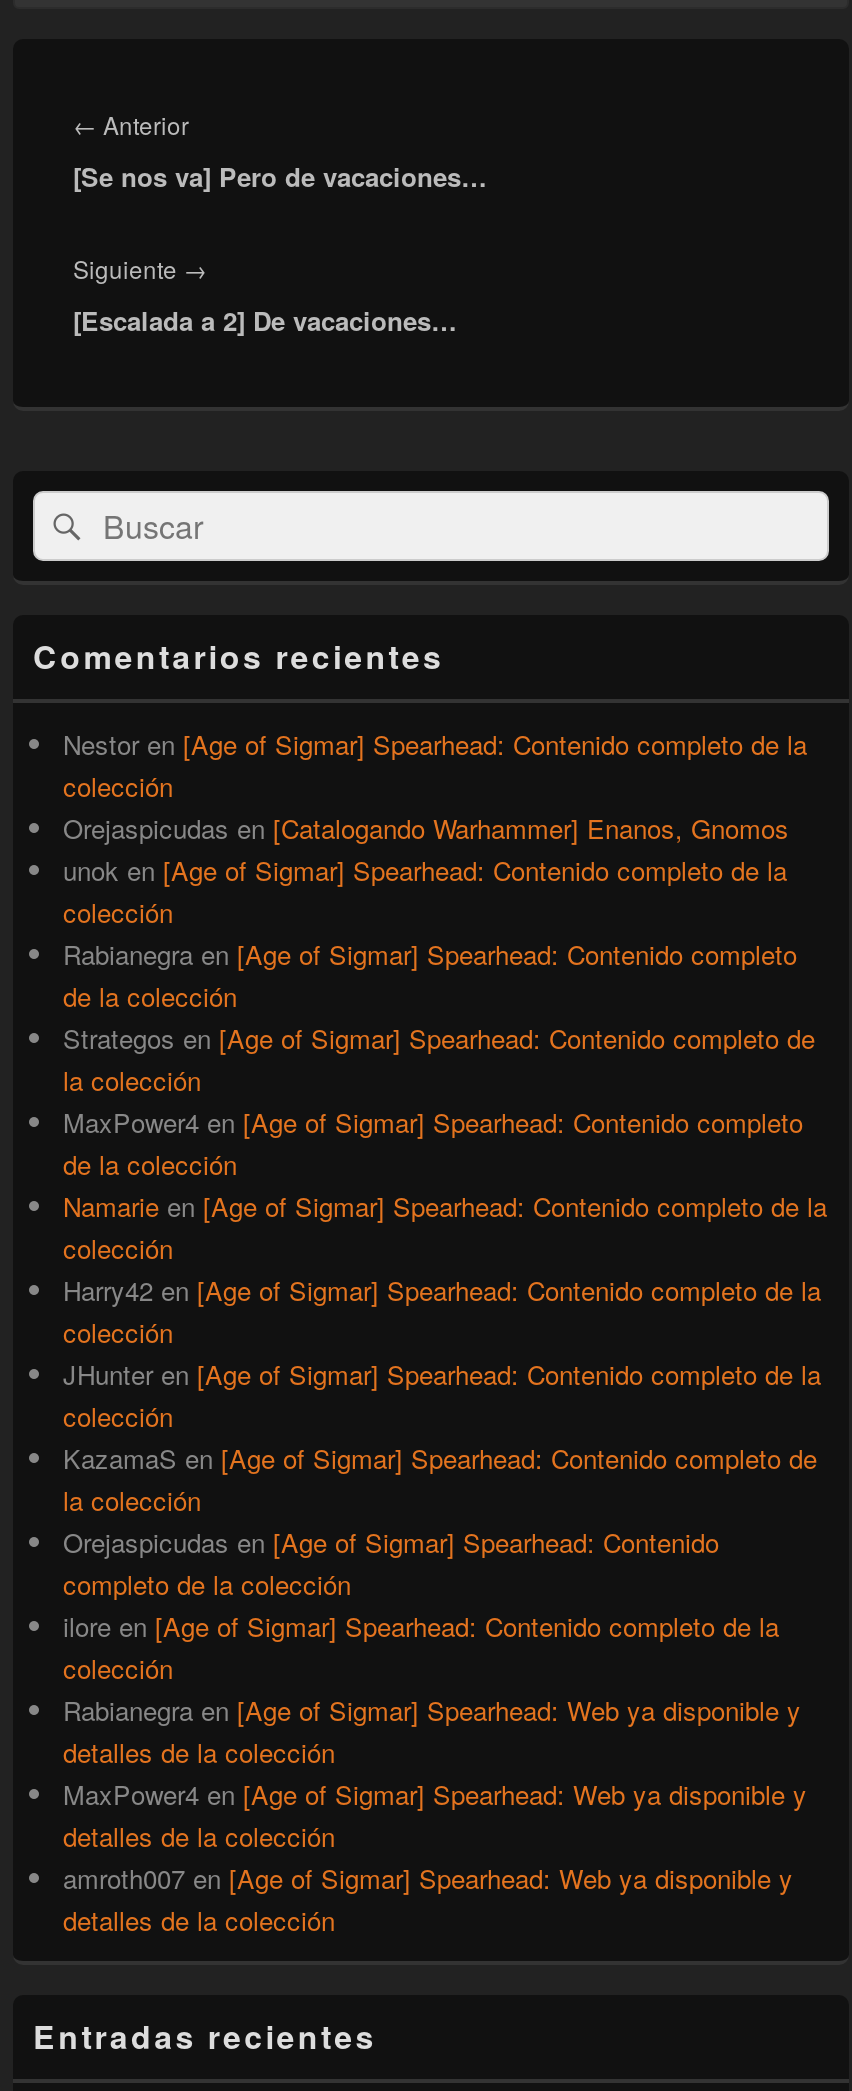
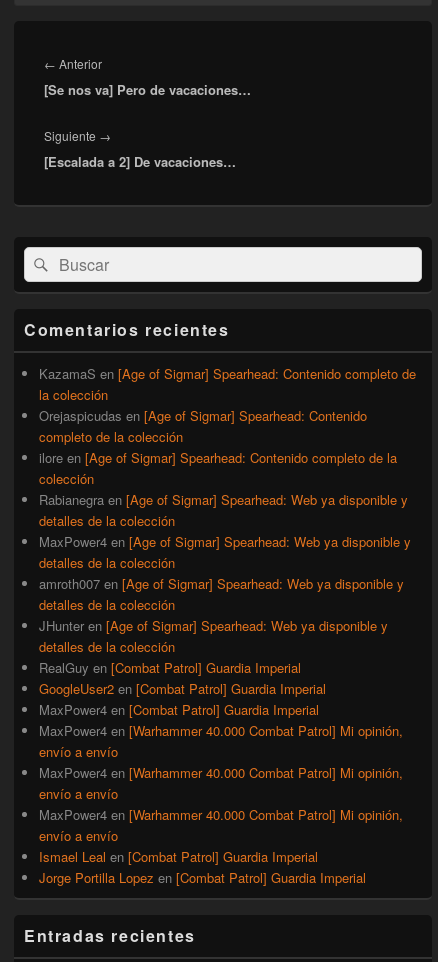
- Nestor en [Age of Sigmar] Spearhead: Contenido completo de la
- colección
- Orejaspicudas en [Catalogando Warhammer] Enanos, Gnomos
- unok en [Age of Sigmar] Spearhead: Contenido completo de la
- colección
- Rabianegra en [Age of Sigmar] Spearhead: Contenido completo
- de la colección
- Strategos en [Age of Sigmar] Spearhead: Contenido completo de
- la colección
- MaxPower4 en [Age of Sigmar] Spearhead: Contenido completo
- de la colección
- Namarie en [Age of Sigmar] Spearhead: Contenido completo de la
- colección
- Harry42 en [Age of Sigmar] Spearhead: Contenido completo de la
- colección
- JHunter en [Age of Sigmar] Spearhead: Contenido completo de la
- colección

moved up: KazamaS en [Age of Sigmar] Spearhead: Contenido completo de | la colección | Orejaspicudas en [Age of Sigmar] Spearhead: Contenido | ... | amroth007 en [Age of Sigmar] Spearhead: Web ya disponible y | detalles de la colección

+ JHunter en [Age of Sigmar] Spearhead: Web ya disponible y
+ detalles de la colección
+ RealGuy en [Combat Patrol] Guardia Imperial
+ GoogleUser2 en [Combat Patrol] Guardia Imperial
+ MaxPower4 en [Combat Patrol] Guardia Imperial
+ MaxPower4 en [Warhammer 40.000 Combat Patrol] Mi opinión,
+ envío a envío
+ MaxPower4 en [Warhammer 40.000 Combat Patrol] Mi opinión,
+ envío a envío
+ MaxPower4 en [Warhammer 40.000 Combat Patrol] Mi opinión,
+ envío a envío
+ Ismael Leal en [Combat Patrol] Guardia Imperial
+ Jorge Portilla Lopez en [Combat Patrol] Guardia Imperial
